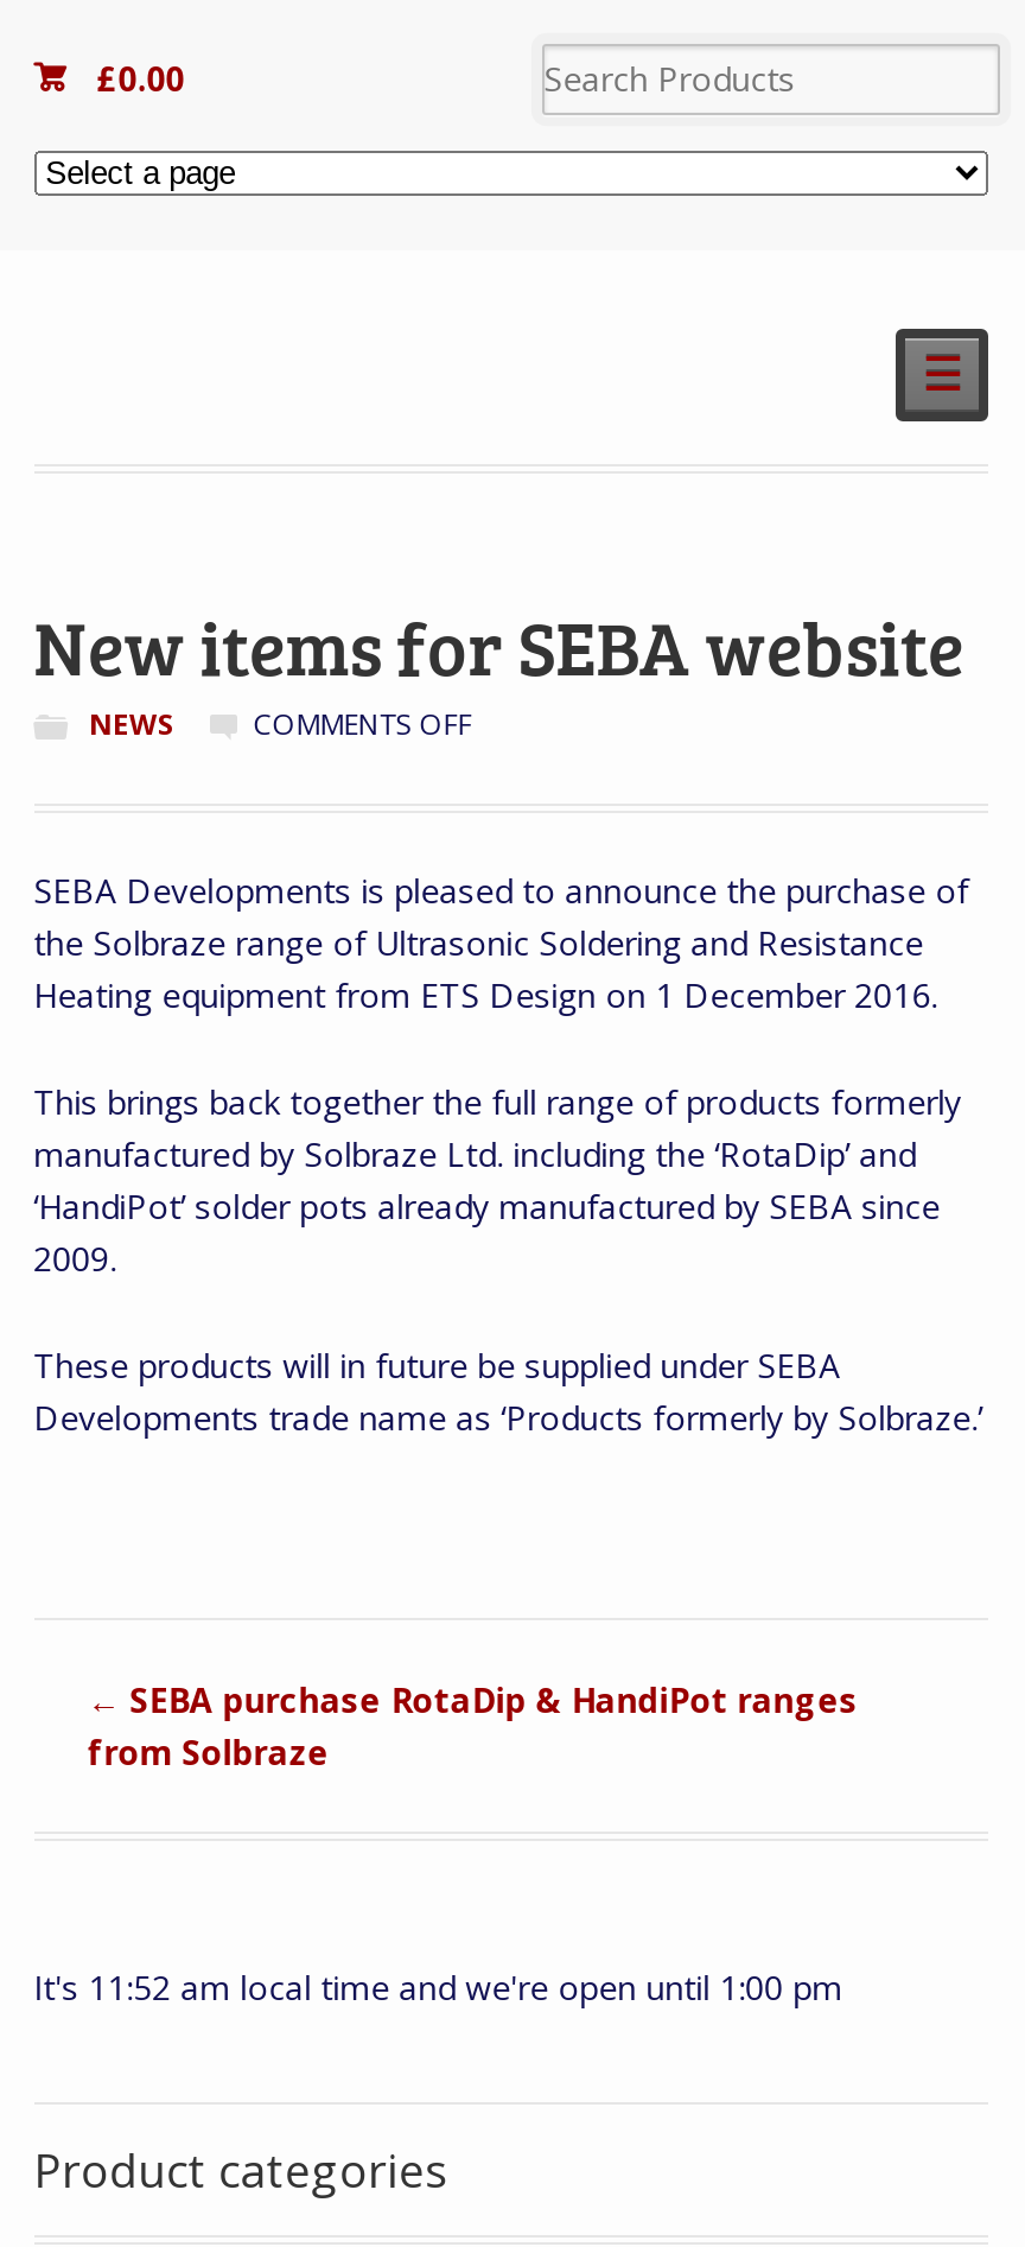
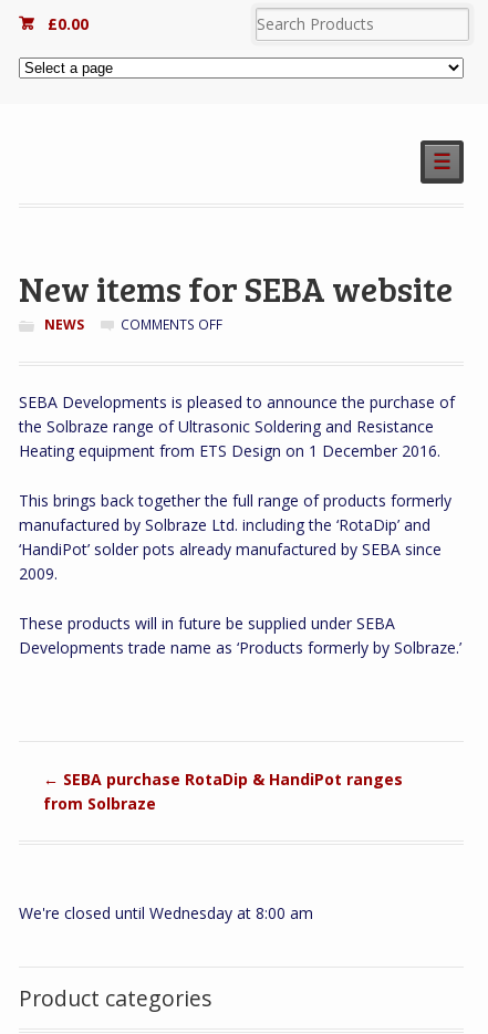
- It's 11:52 am local time and we're open until 1:00 pm
+ We're closed until Wednesday at 8:00 am
